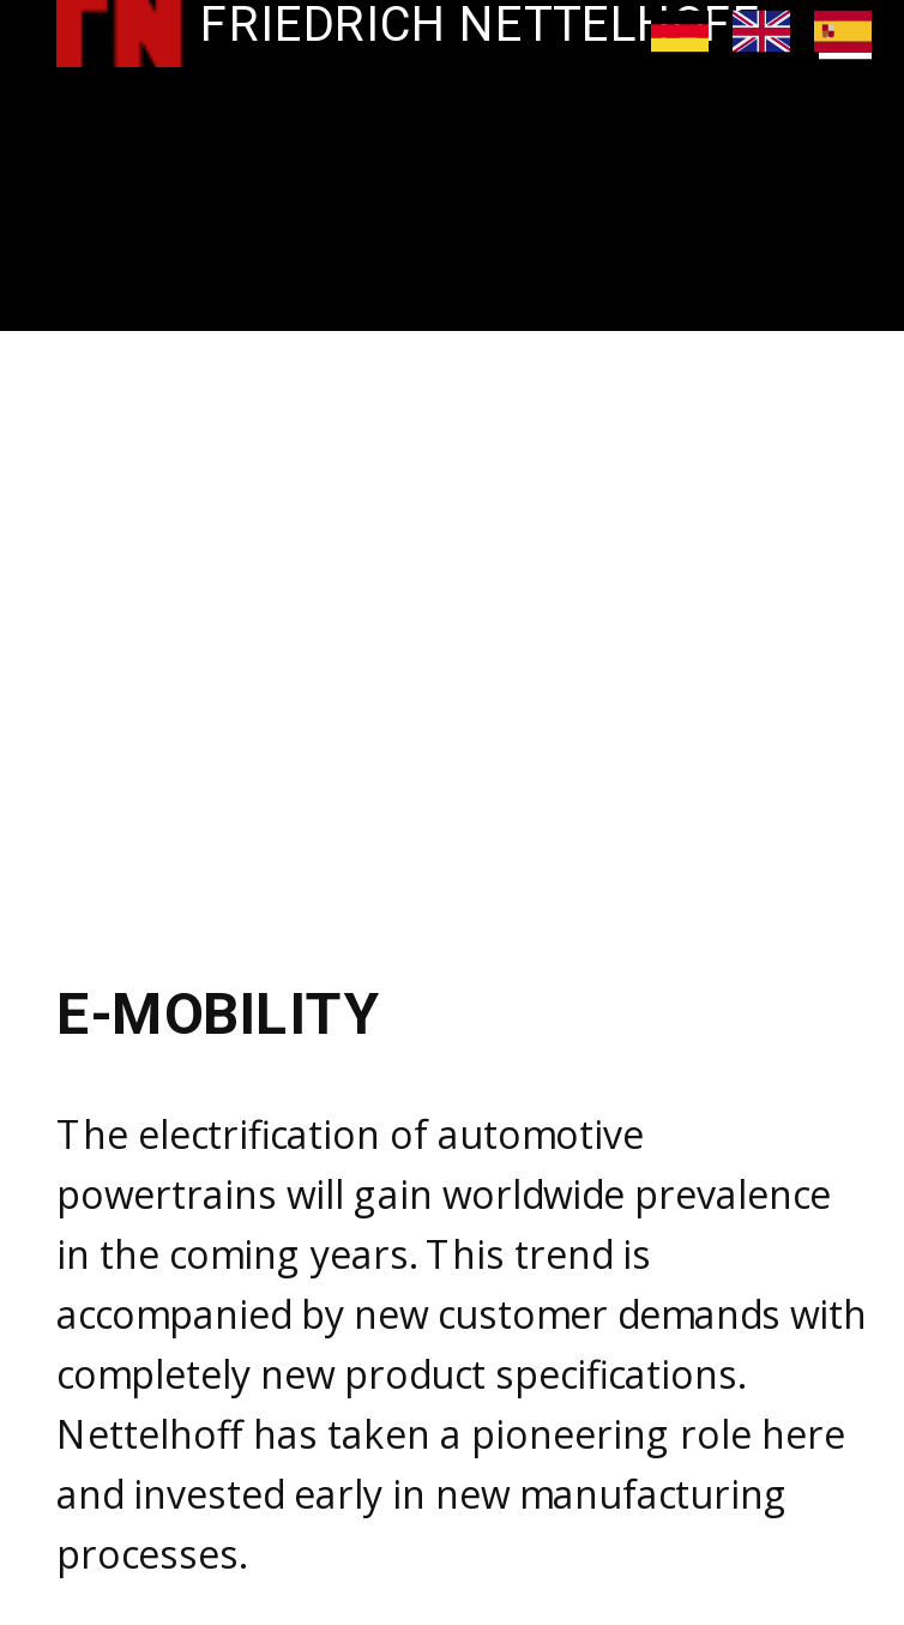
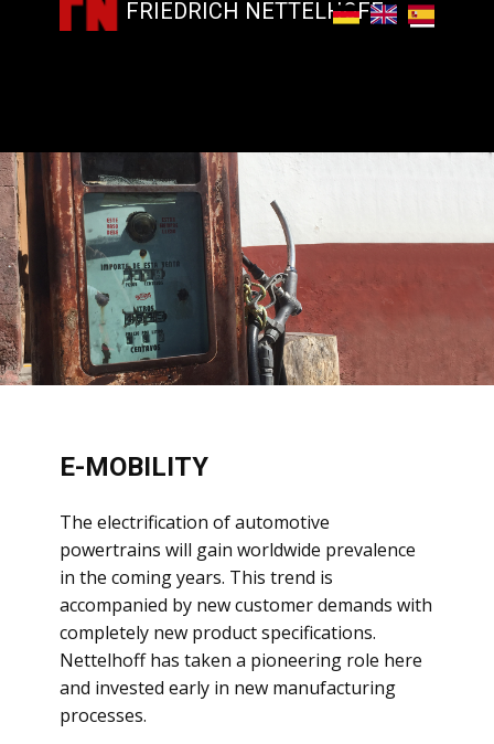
+ [image]
